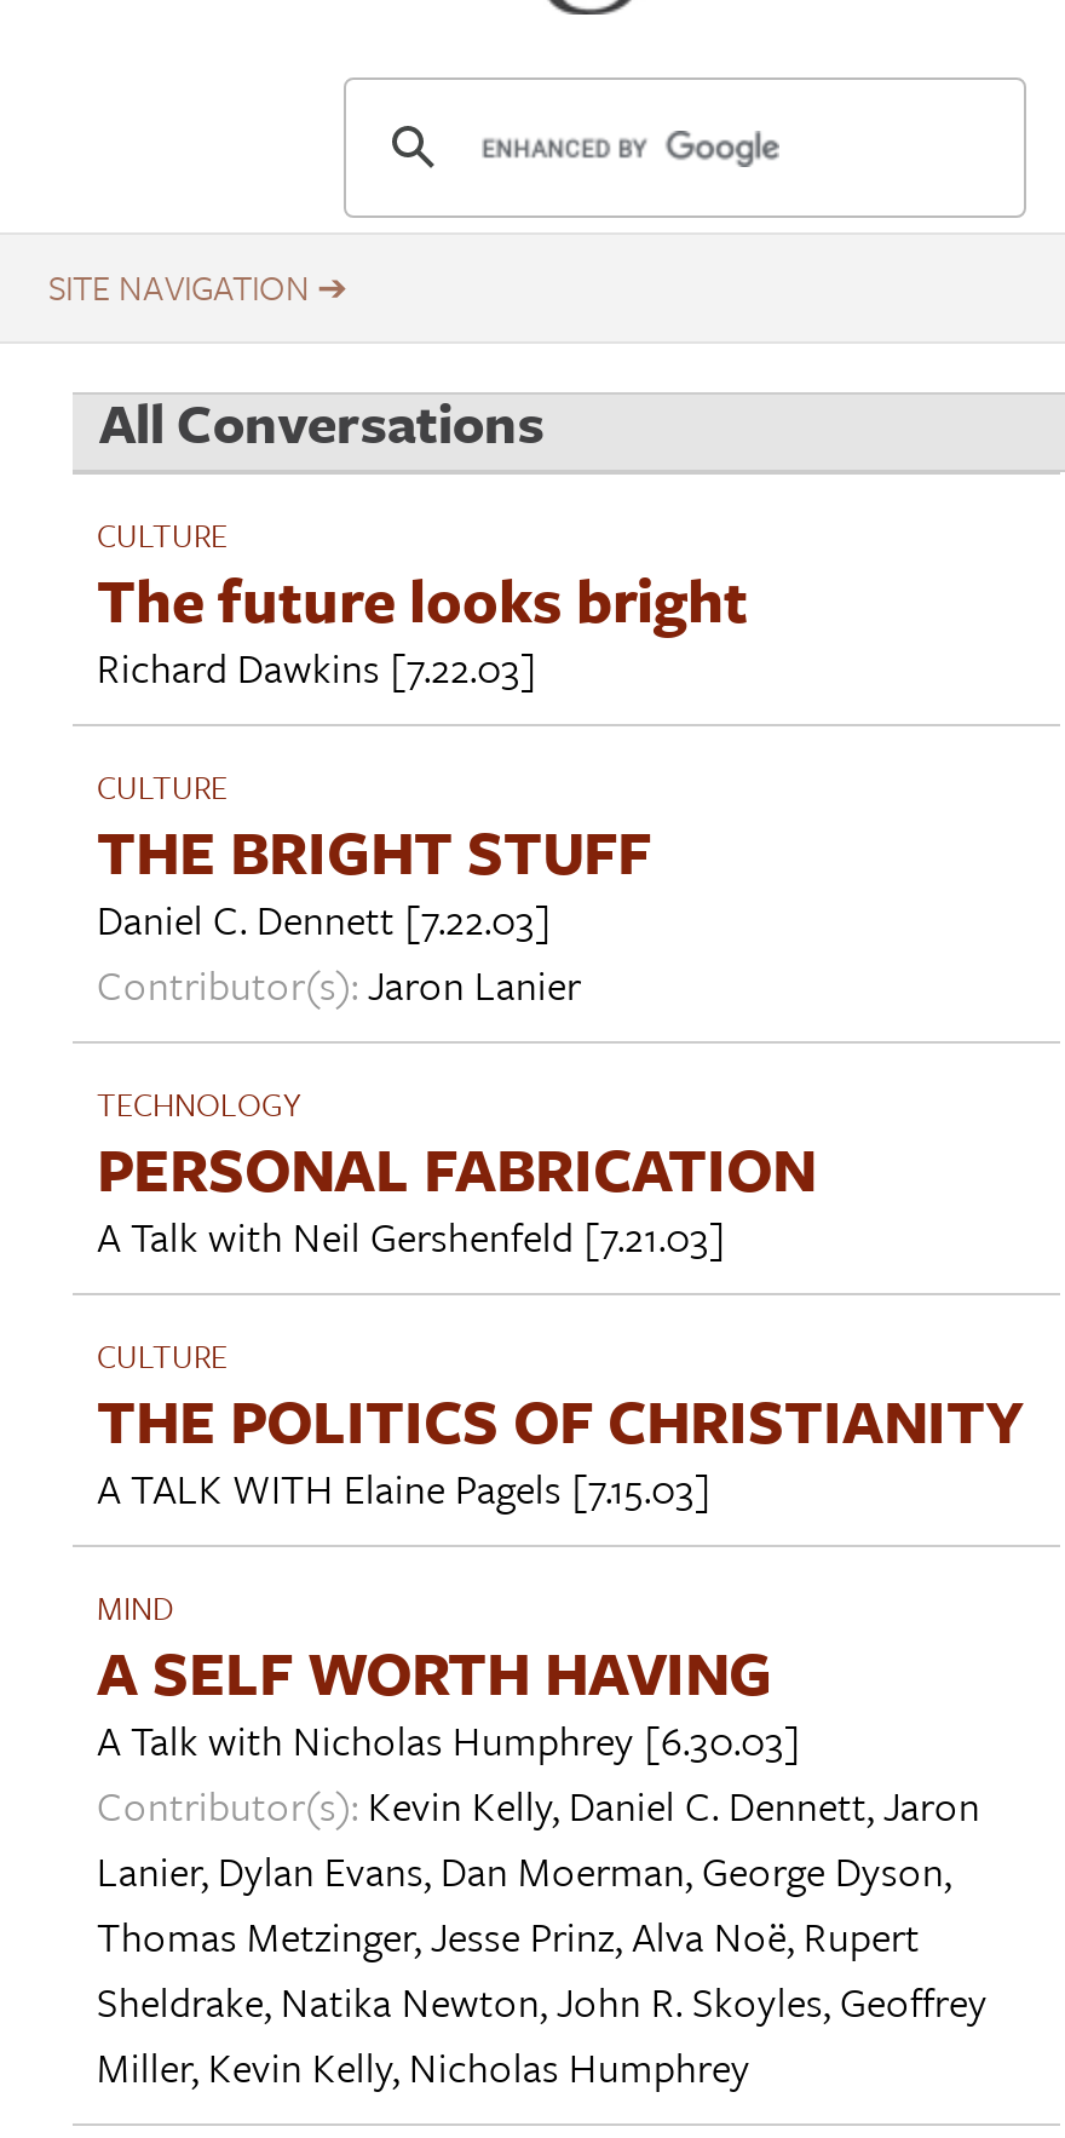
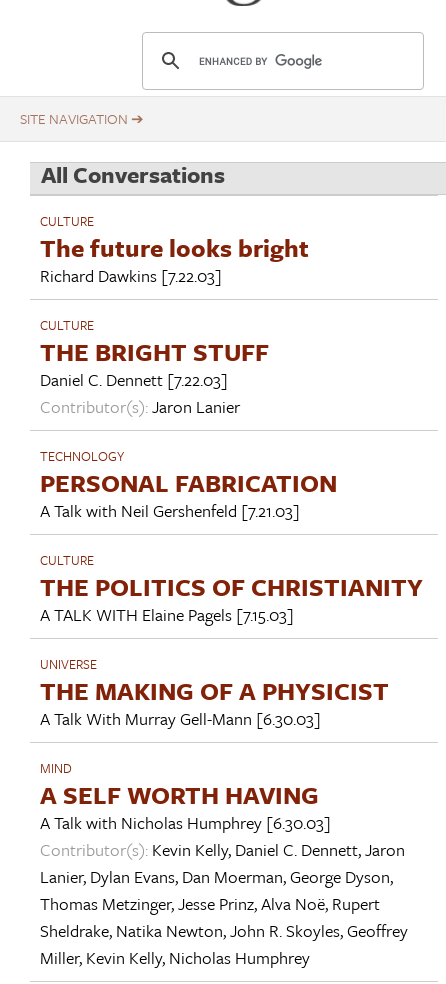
+ UNIVERSE
+ THE MAKING OF A PHYSICIST
+ A Talk With Murray Gell-Mann [6.30.03]
